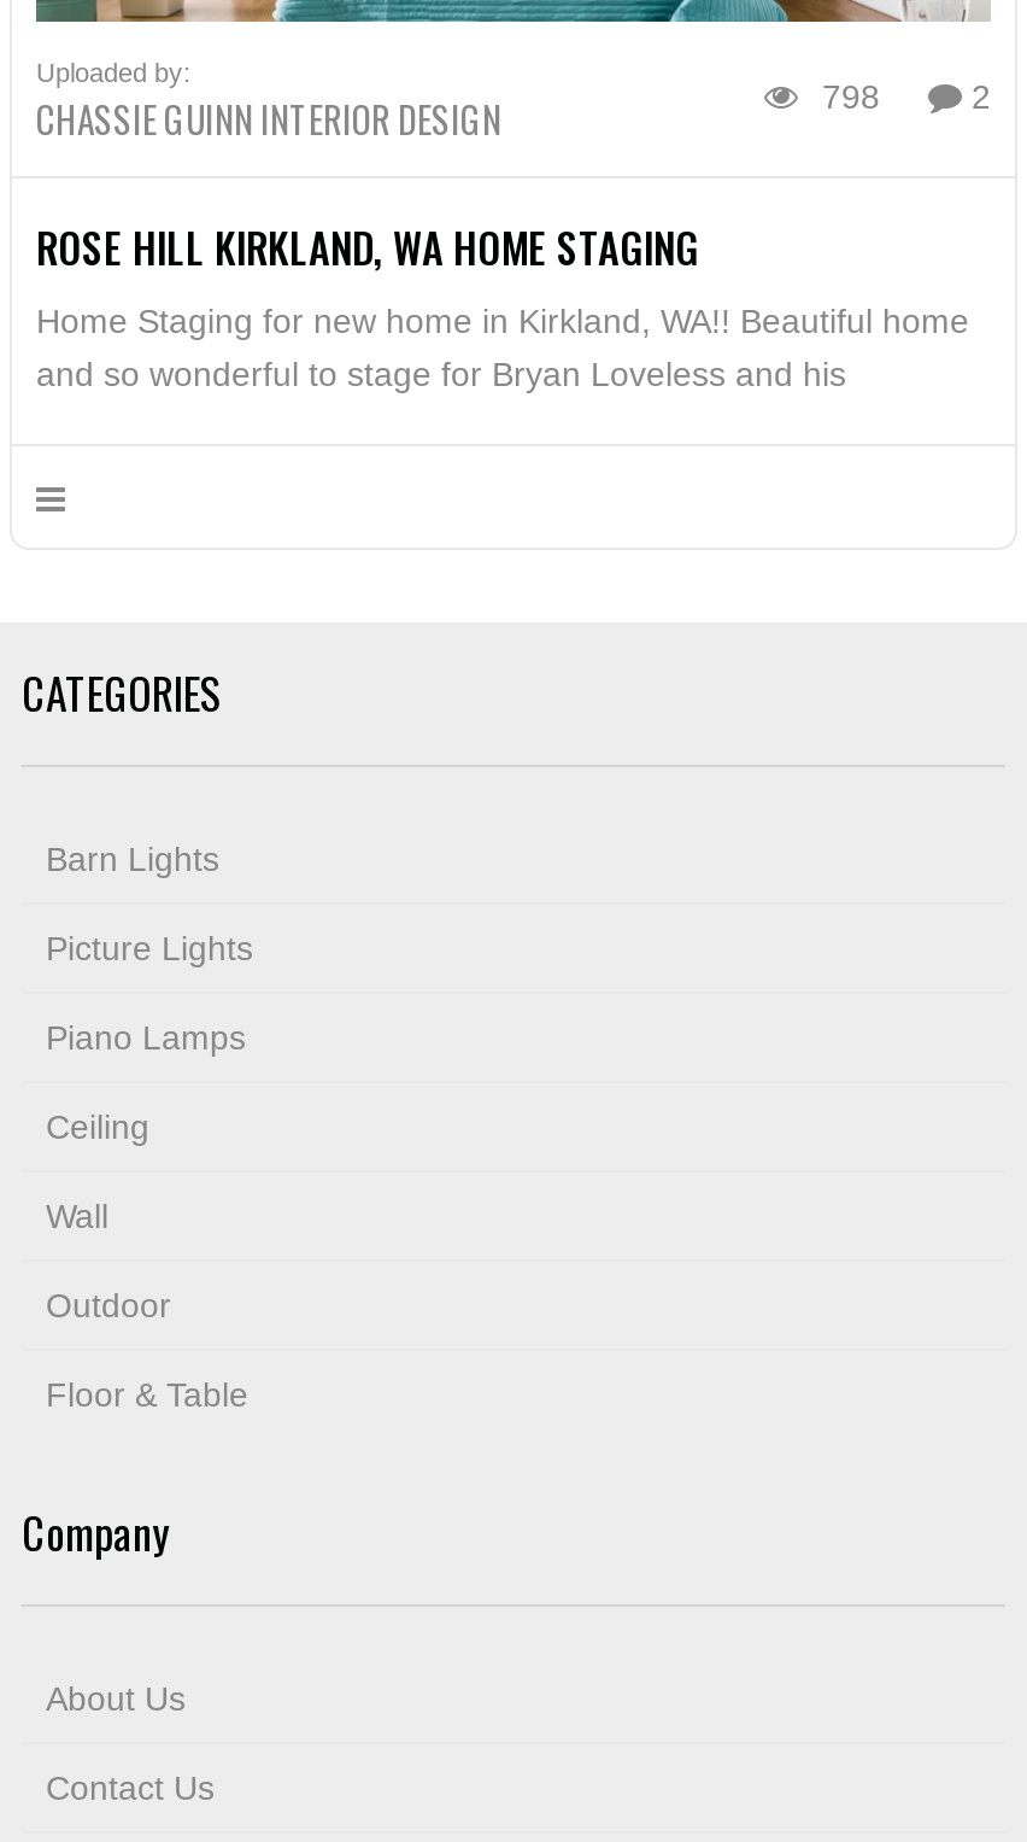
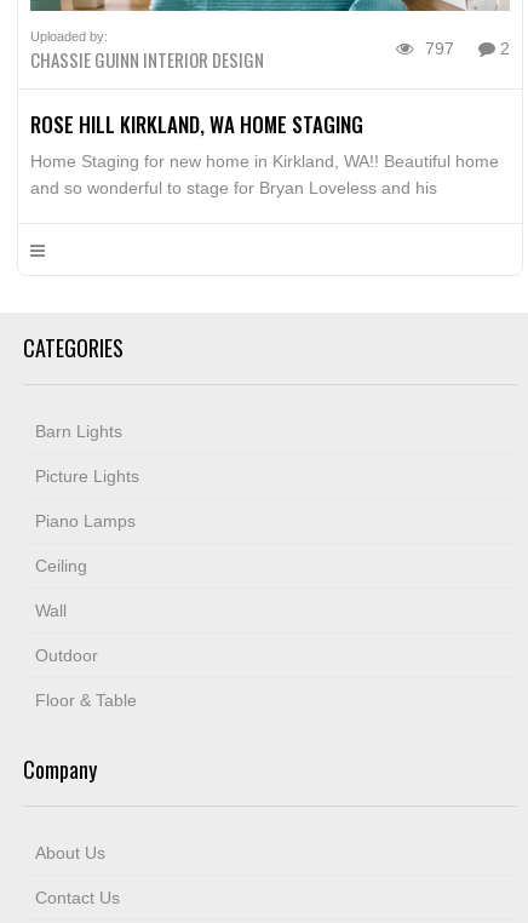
- 798
+ 797
